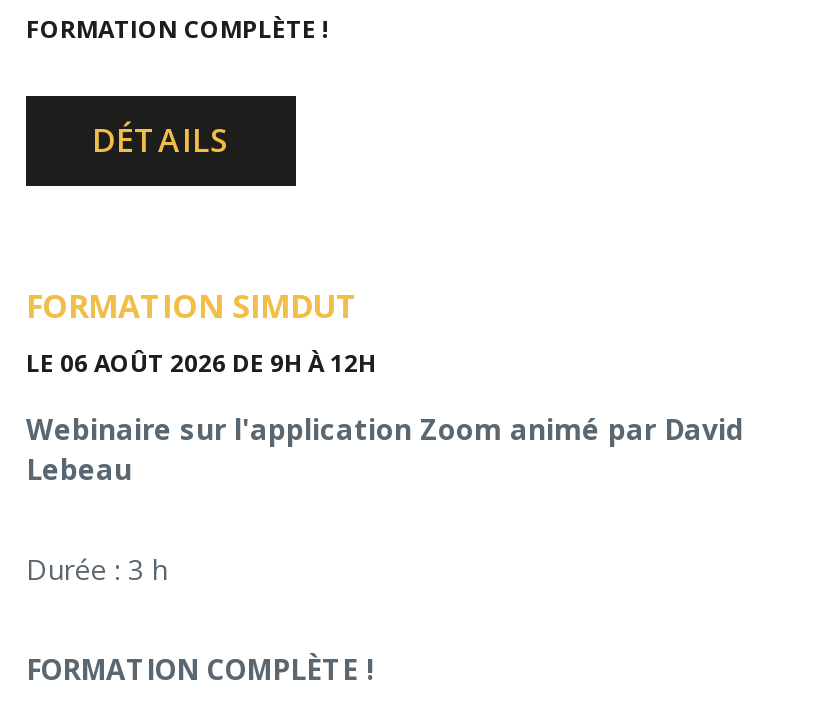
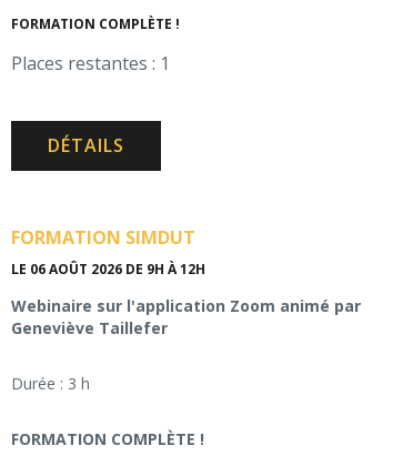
+ Places restantes : 1

- Webinaire sur l'application Zoom animé par David
- Lebeau
+ Webinaire sur l'application Zoom animé par
+ Geneviève Taillefer
